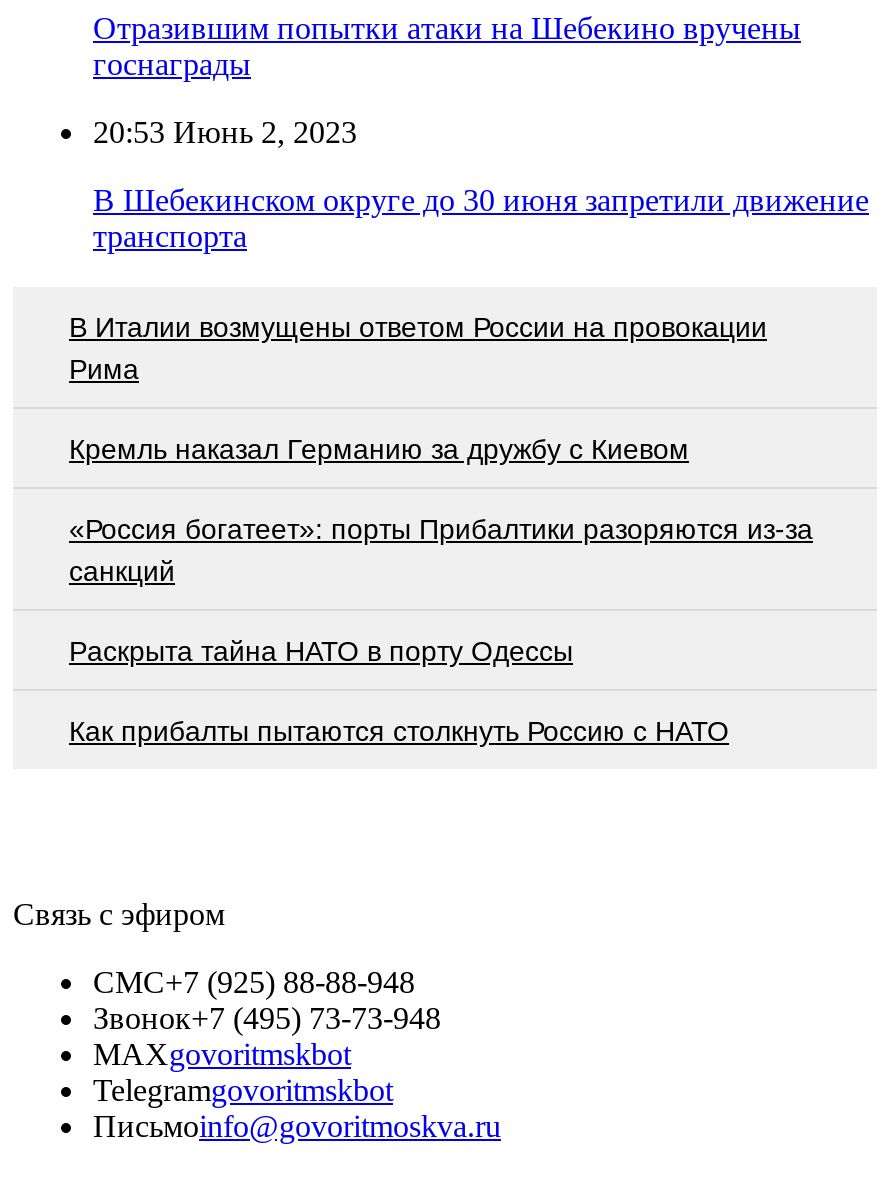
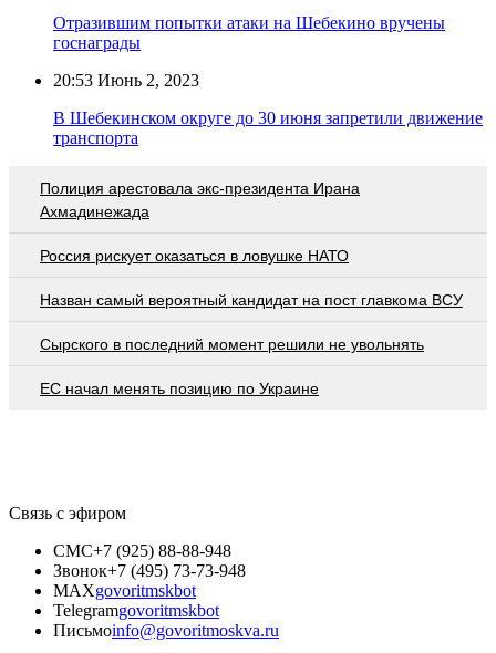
- В Италии возмущены ответом России на провокации
- Рима
+ Полиция арестовала экс-президента Ирана
+ Ахмадинежада

- Кремль наказал Германию за дружбу с Киевом
+ Россия рискует оказаться в ловушке НАТО

- «Россия богатеет»: порты Прибалтики разоряются из-за
- санкций
+ Назван самый вероятный кандидат на пост главкома ВСУ

- Раскрыта тайна НАТО в порту Одессы
+ Сырского в последний момент решили не увольнять

- Как прибалты пытаются столкнуть Россию с НАТО
+ ЕС начал менять позицию по Украине
